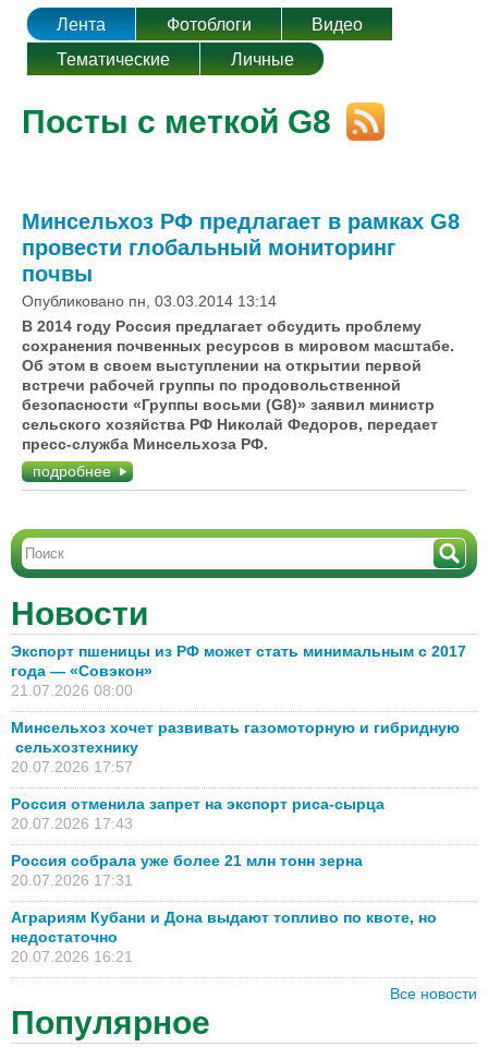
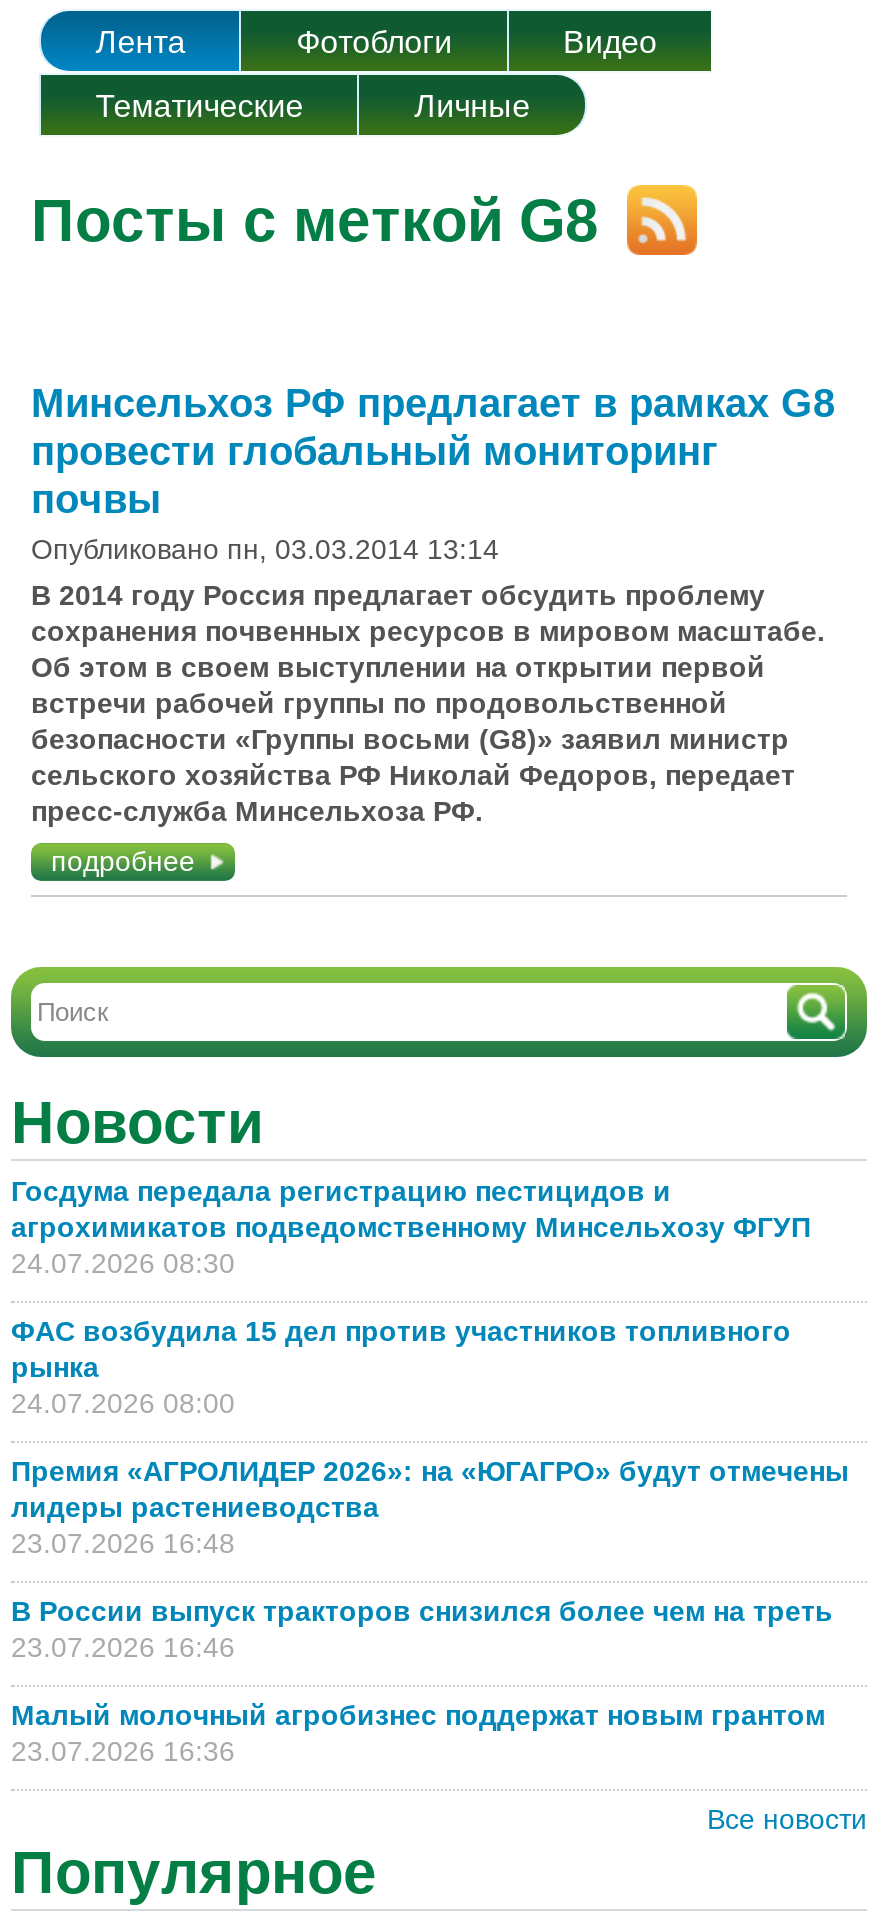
- Экспорт пшеницы из РФ может стать минимальным с 2017
- года — «Совэкон»
- 21.07.2026 08:00
+ Госдума передала регистрацию пестицидов и
+ агрохимикатов подведомственному Минсельхозу ФГУП
+ 24.07.2026 08:30

- Минсельхоз хочет развивать газомоторную и гибридную
- сельхозтехнику
- 20.07.2026 17:57
+ ФАС возбудила 15 дел против участников топливного
+ рынка
+ 24.07.2026 08:00

- Россия отменила запрет на экспорт риса-сырца
- 20.07.2026 17:43
+ Премия «АГРОЛИДЕР 2026»: на «ЮГАГРО» будут отмечены
+ лидеры растениеводства
+ 23.07.2026 16:48

- Россия собрала уже более 21 млн тонн зерна
- 20.07.2026 17:31
+ В России выпуск тракторов снизился более чем на треть
+ 23.07.2026 16:46

- Аграриям Кубани и Дона выдают топливо по квоте, но
- недостаточно
- 20.07.2026 16:21
+ Малый молочный агробизнес поддержат новым грантом
+ 23.07.2026 16:36
